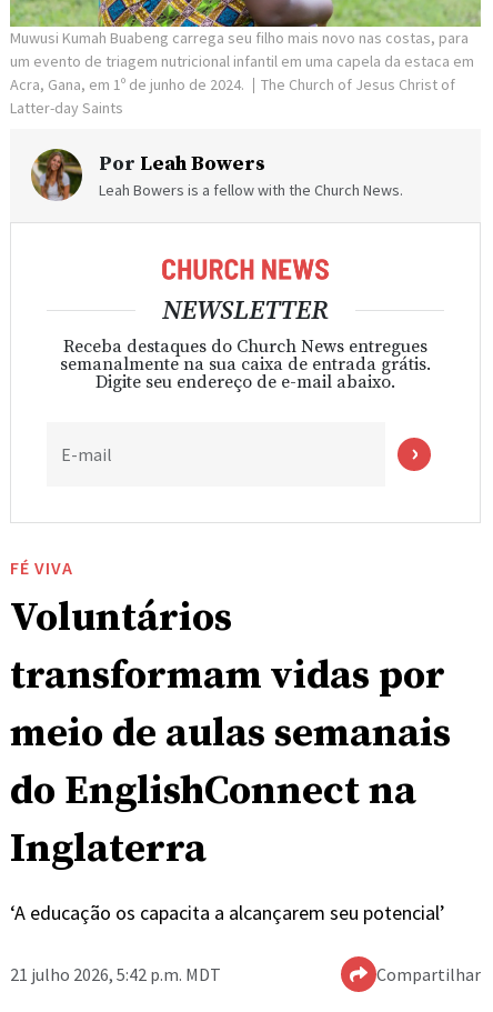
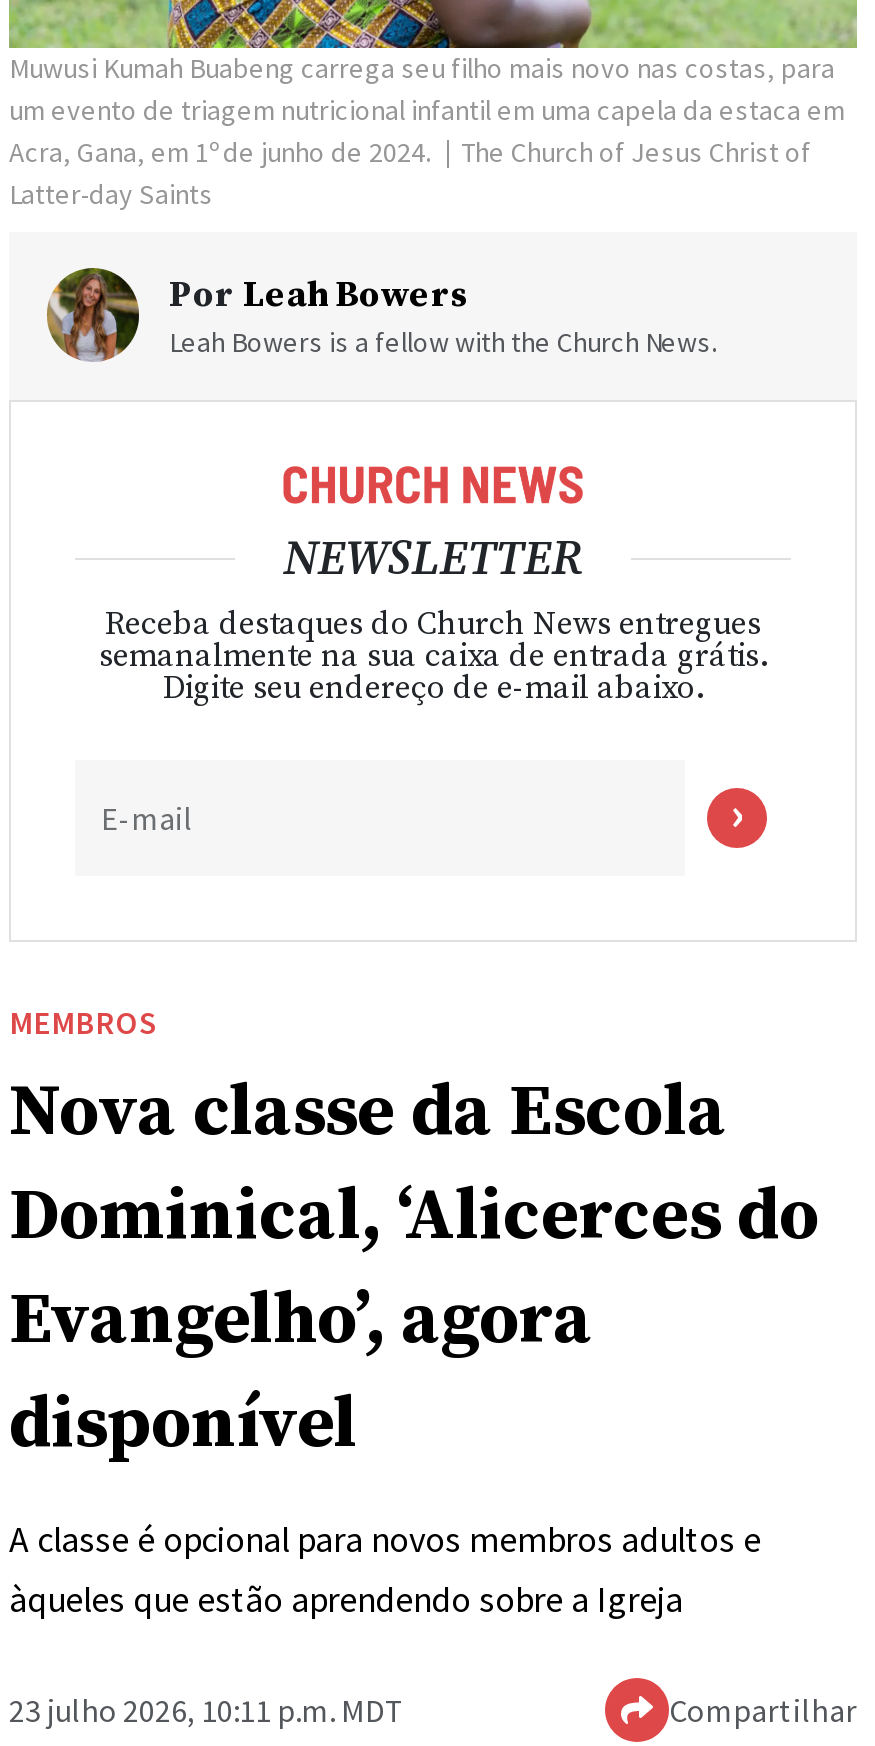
- FÉ VIVA
- Voluntários
- transformam vidas por
- meio de aulas semanais
- do EnglishConnect na
- Inglaterra
+ MEMBROS
+ Nova classe da Escola
+ Dominical, ‘Alicerces do
+ Evangelho’, agora
+ disponível

- ‘A educação os capacita a alcançarem seu potencial’
+ A classe é opcional para novos membros adultos e
+ àqueles que estão aprendendo sobre a Igreja

- 21 julho 2026, 5:42 p.m. MDT
+ 23 julho 2026, 10:11 p.m. MDT
